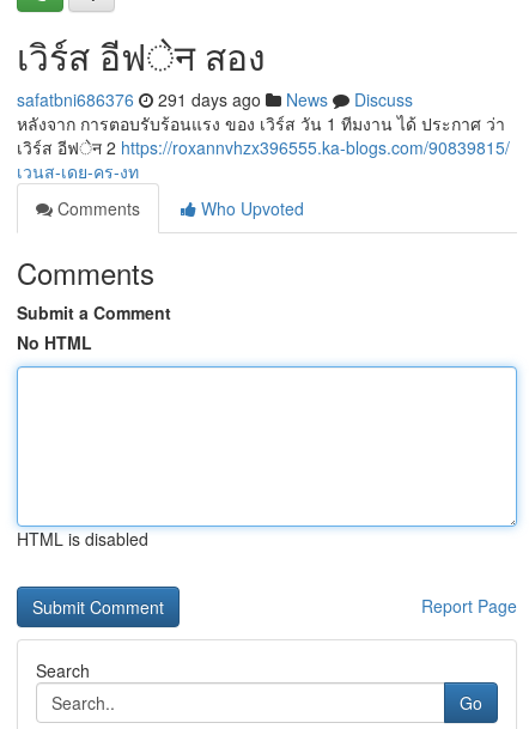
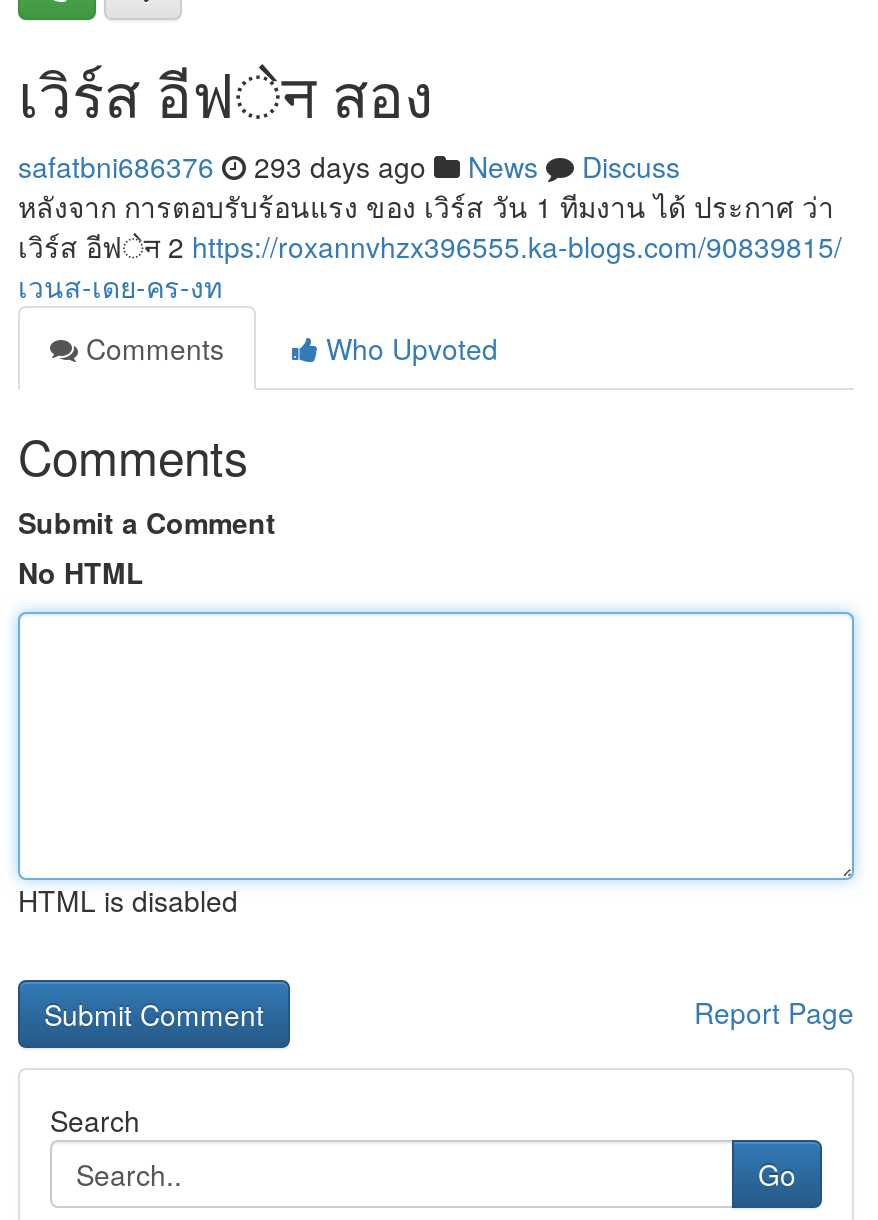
- safatbni686376 291 days ago News Discuss
+ safatbni686376 293 days ago News Discuss
